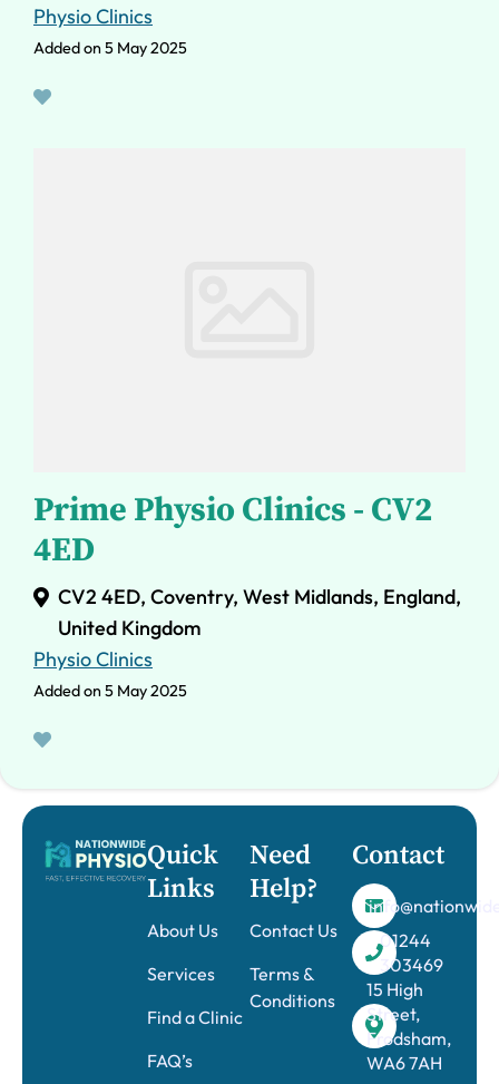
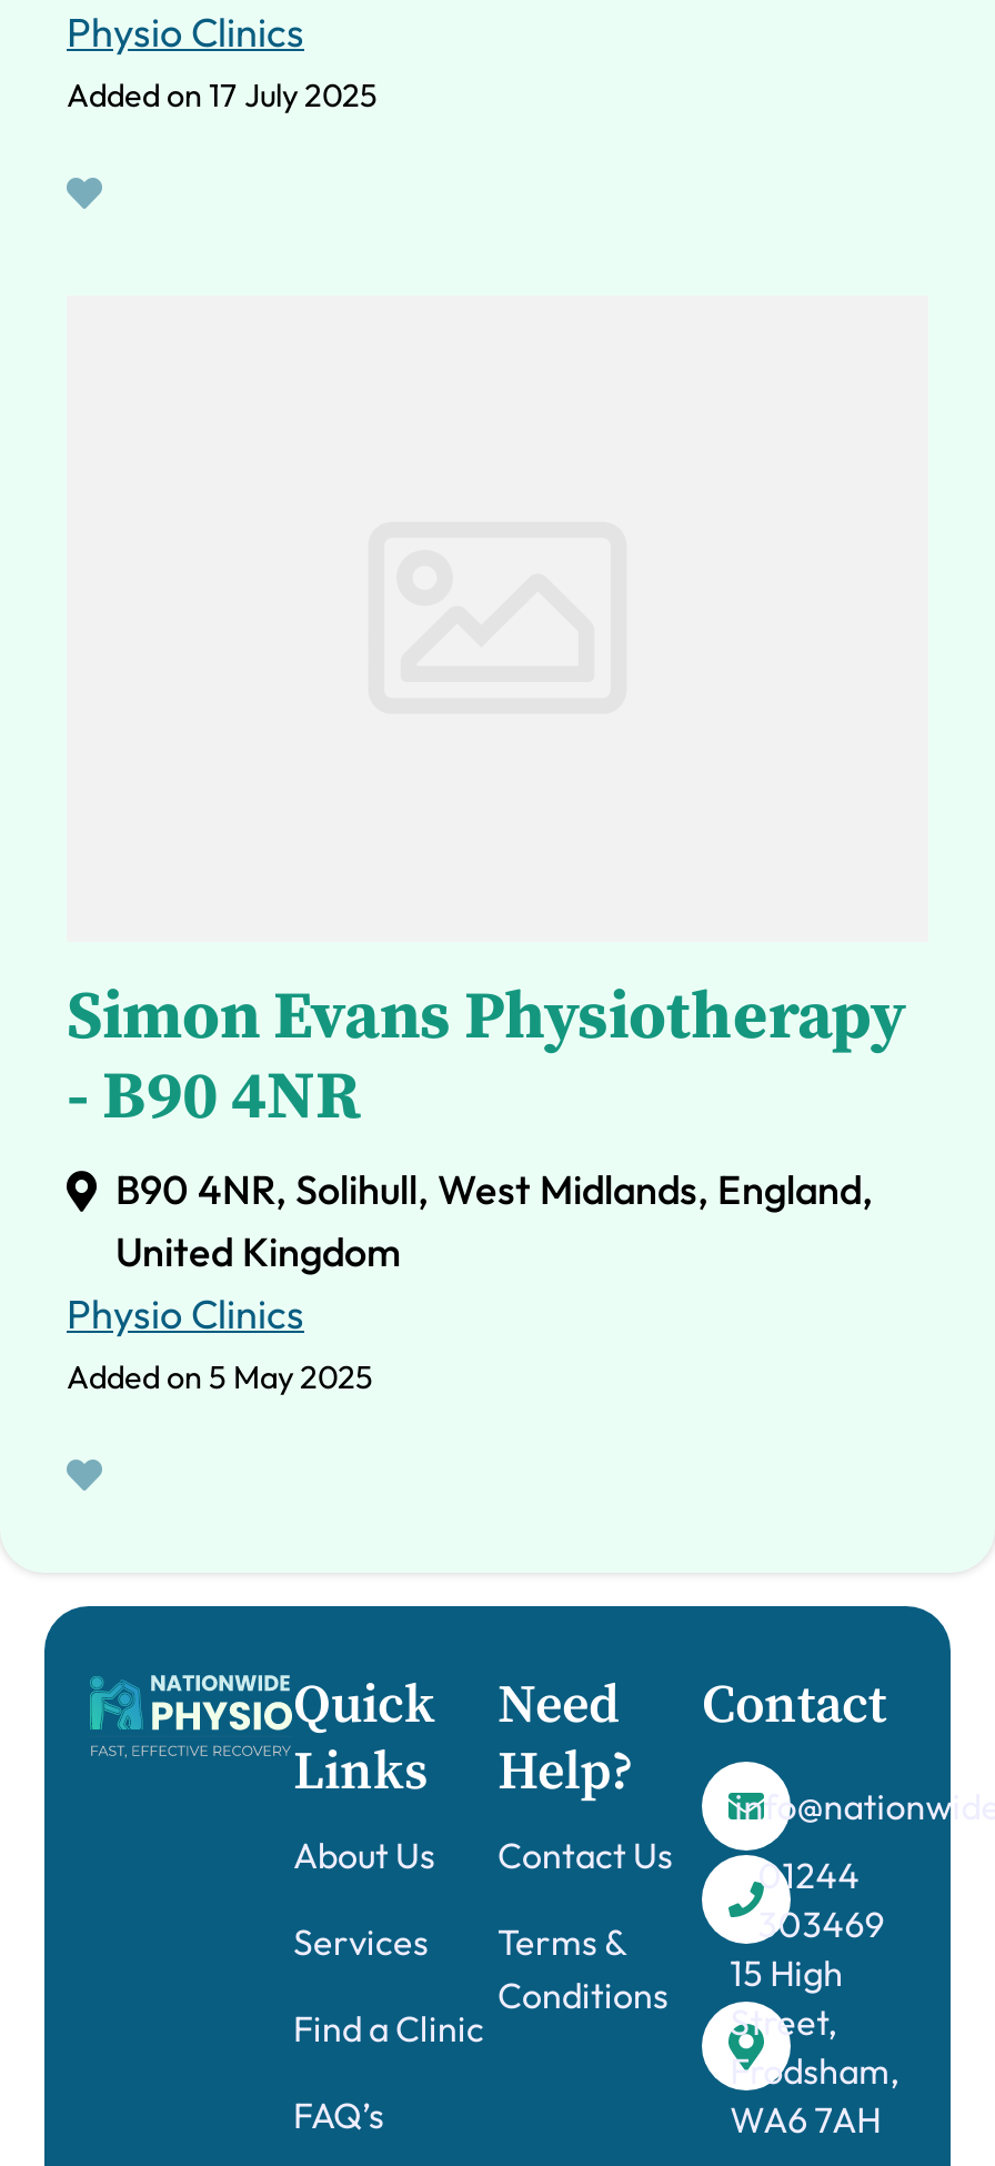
- Added on 5 May 2025
+ Added on 17 July 2025

- Prime Physio Clinics - CV2
- 4ED
- CV2 4ED, Coventry, West Midlands, England,
+ Simon Evans Physiotherapy
+ - B90 4NR
+ B90 4NR, Solihull, West Midlands, England,
